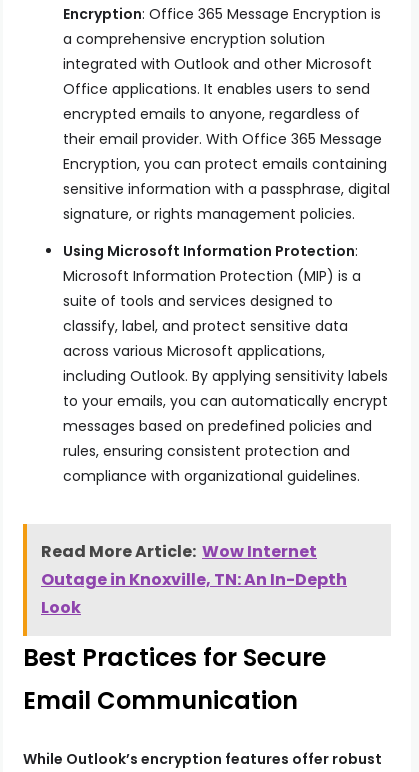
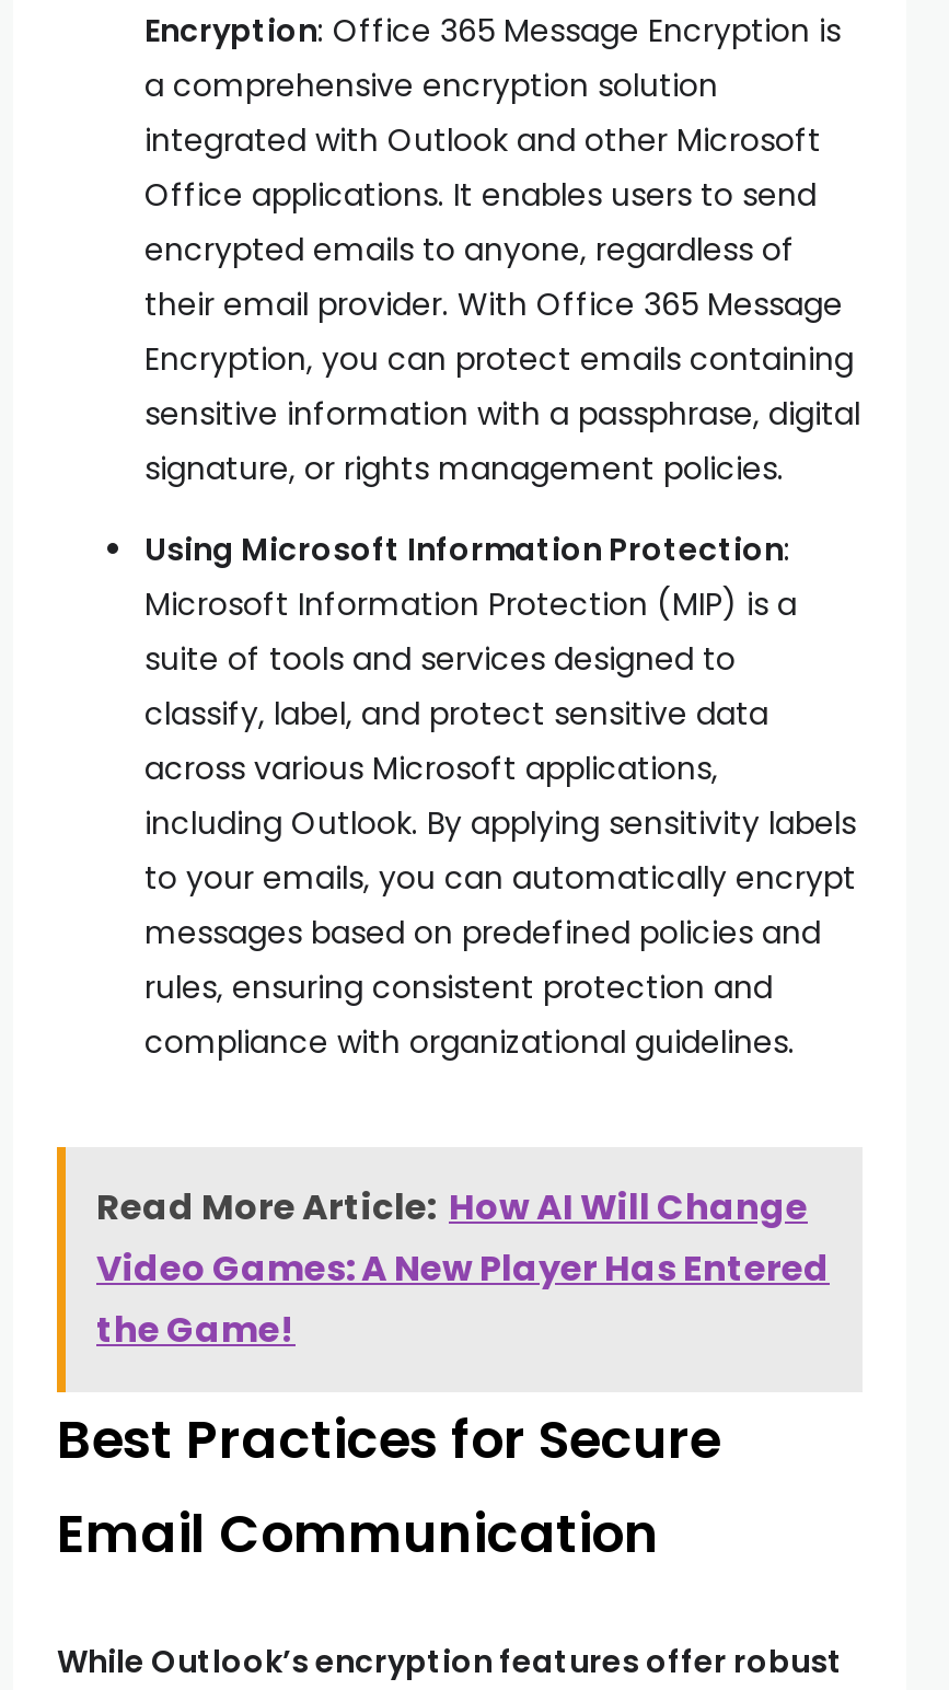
- Read More Article: Wow Internet
- Outage in Knoxville, TN: An In-Depth
- Look
+ Read More Article: How AI Will Change
+ Video Games: A New Player Has Entered
+ the Game!
